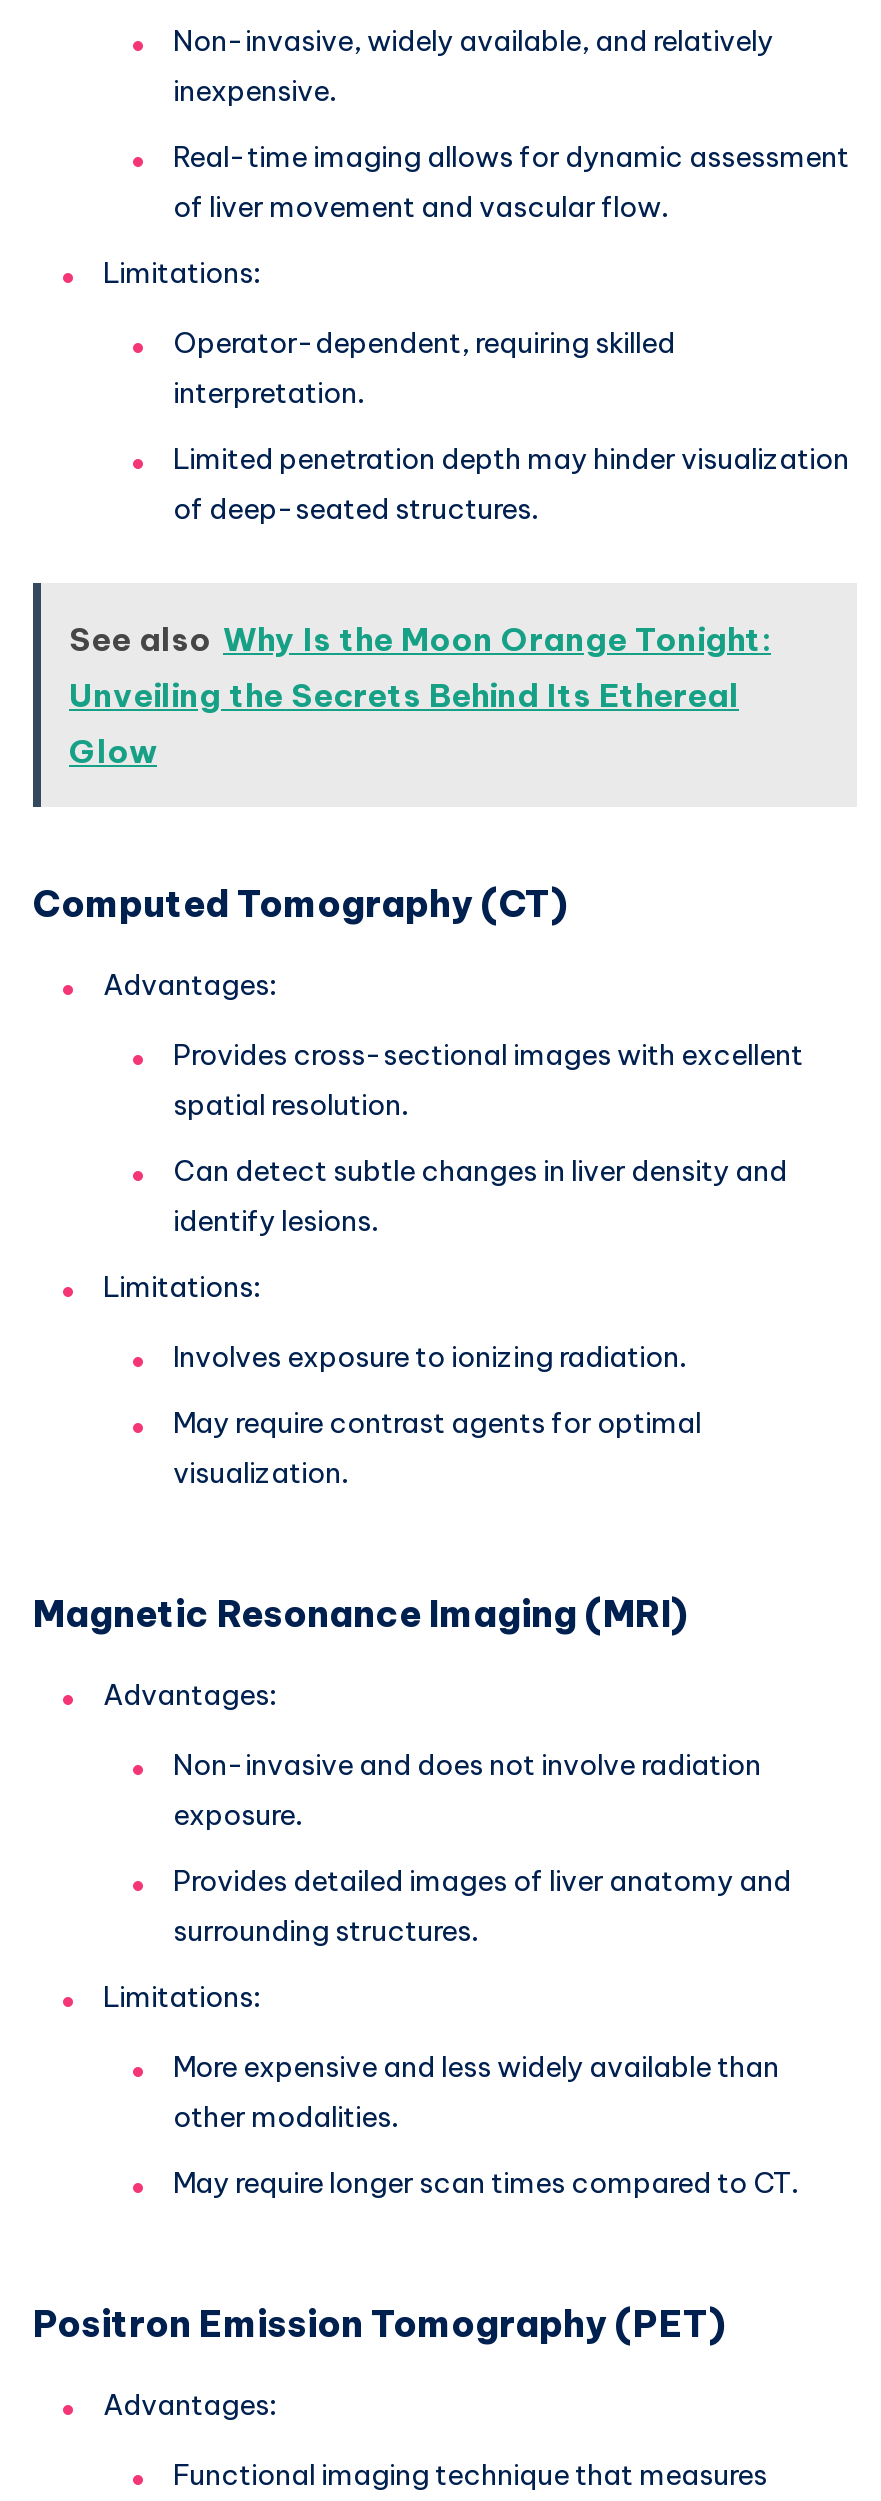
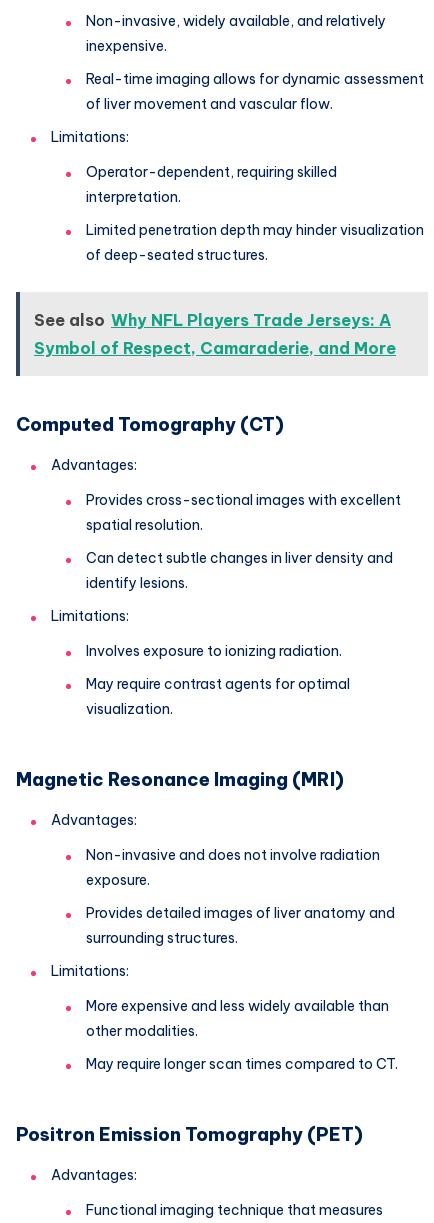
- See also Why Is the Moon Orange Tonight:
- Unveiling the Secrets Behind Its Ethereal
- Glow
+ See also Why NFL Players Trade Jerseys: A
+ Symbol of Respect, Camaraderie, and More
